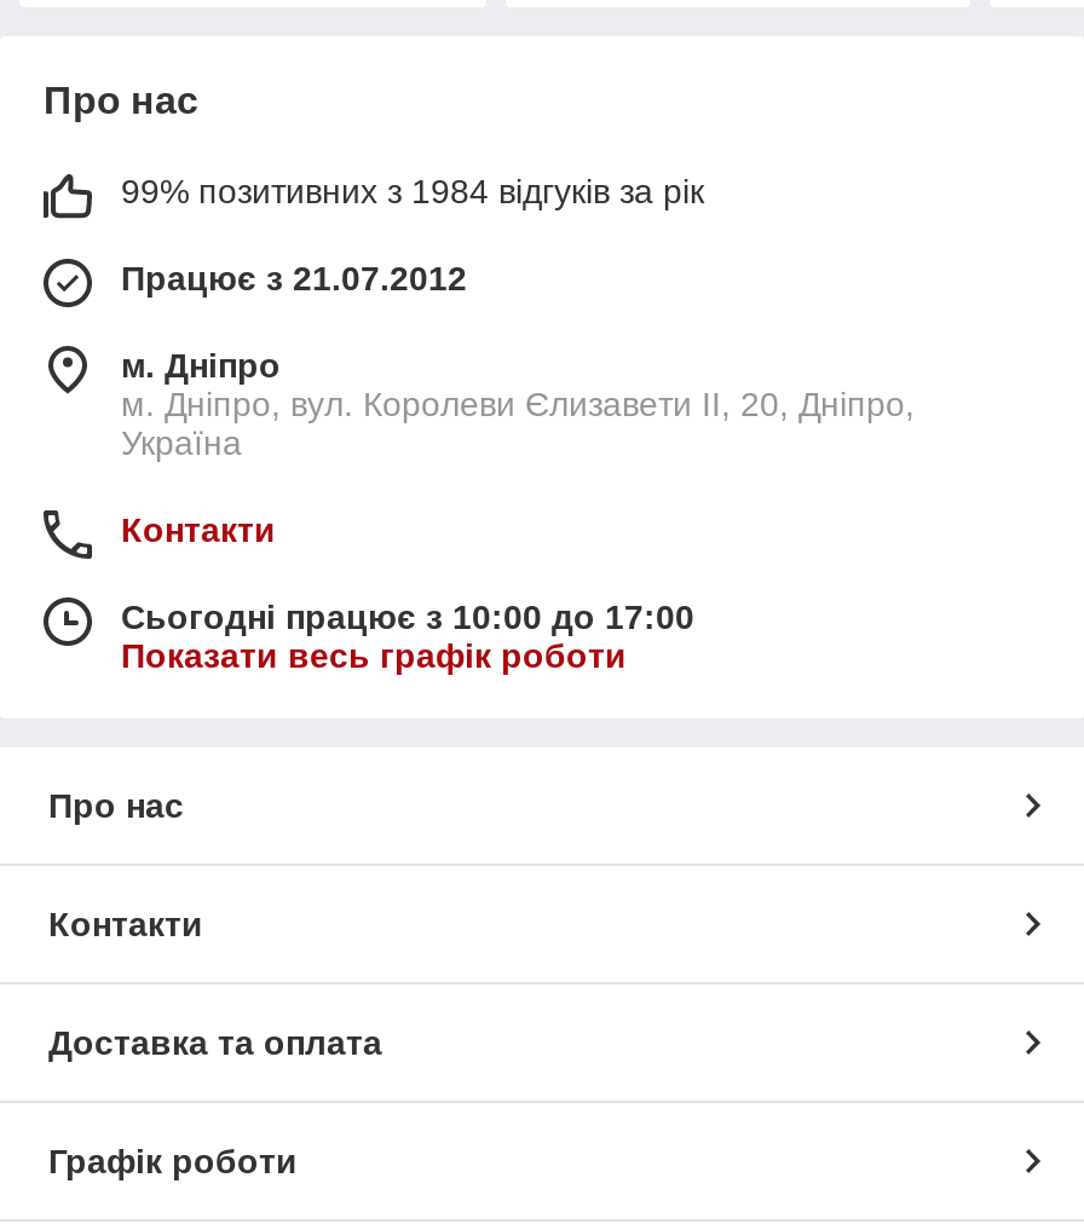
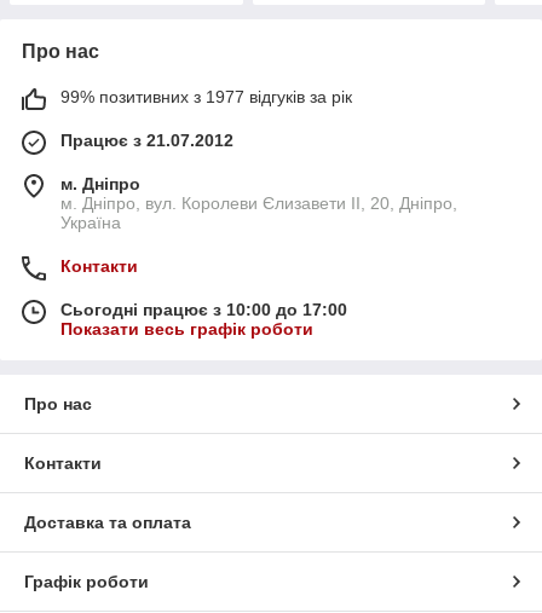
- 99% позитивних з 1984 відгуків за рік
+ 99% позитивних з 1977 відгуків за рік
